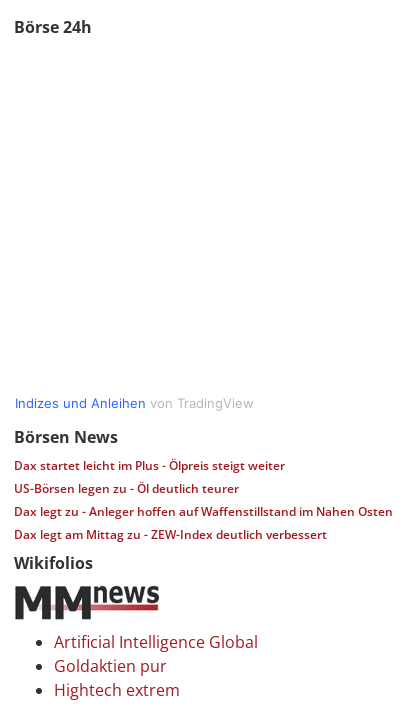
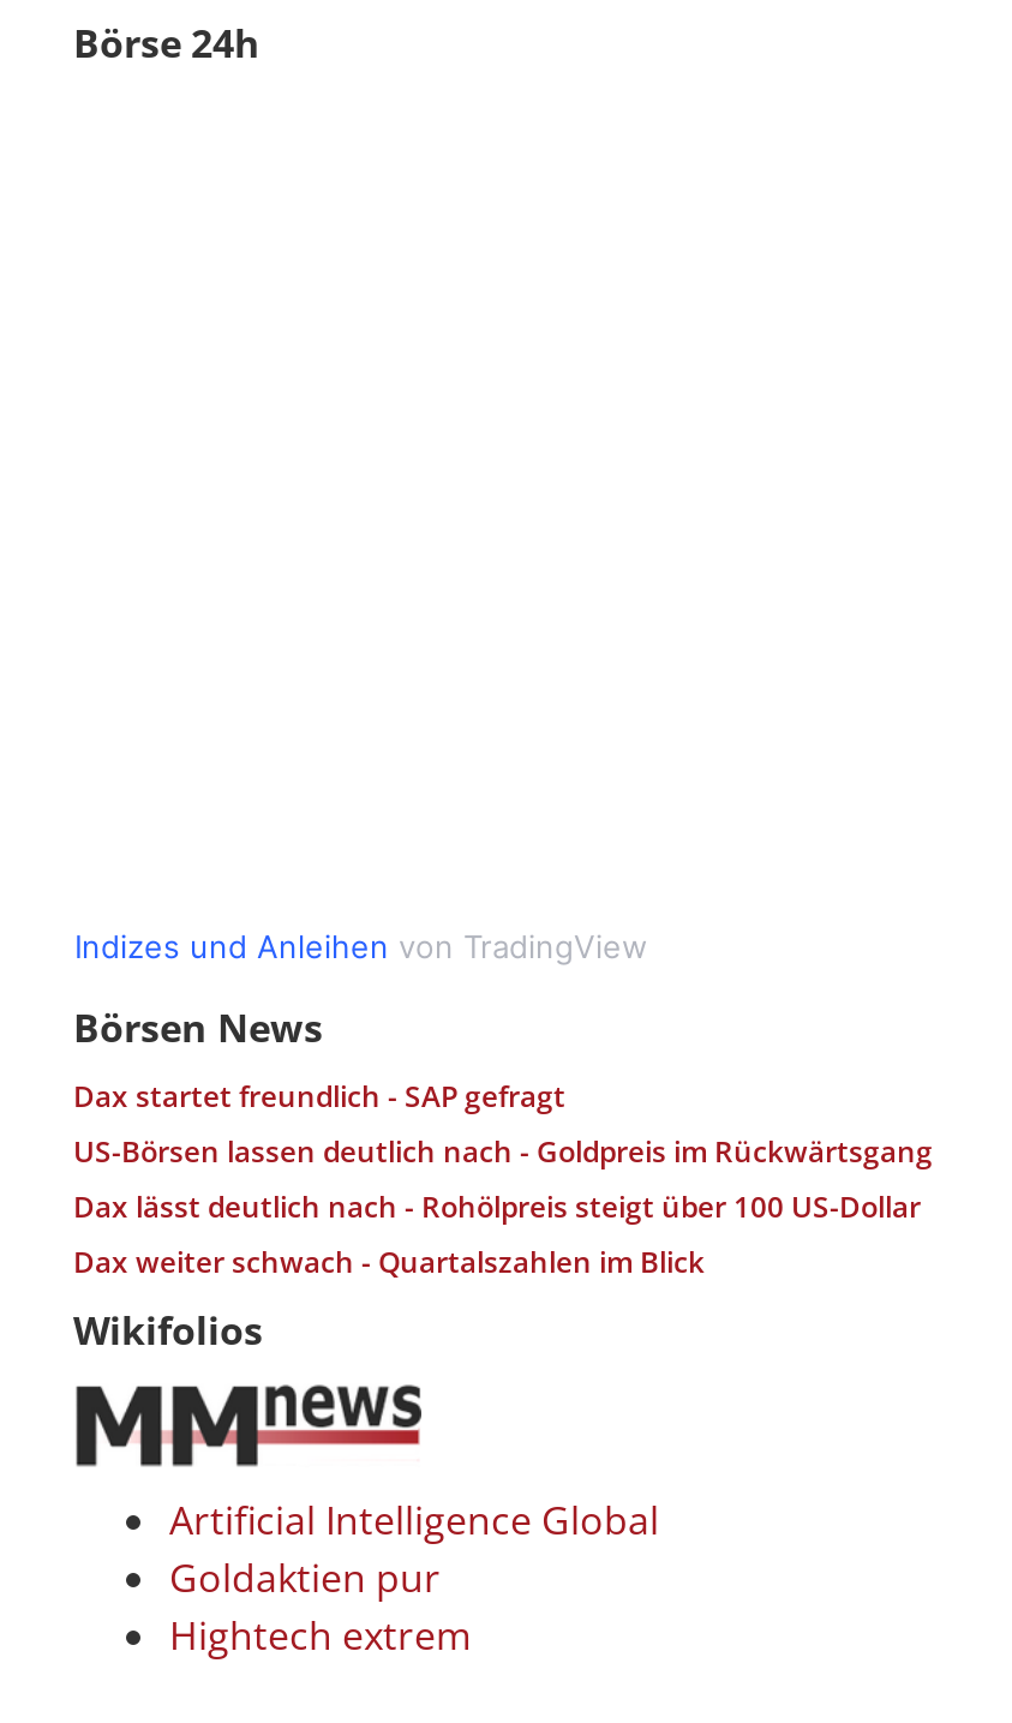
- Dax startet leicht im Plus - Ölpreis steigt weiter
- US-Börsen legen zu - Öl deutlich teurer
- Dax legt zu - Anleger hoffen auf Waffenstillstand im Nahen Osten
- Dax legt am Mittag zu - ZEW-Index deutlich verbessert
+ Dax startet freundlich - SAP gefragt
+ US-Börsen lassen deutlich nach - Goldpreis im Rückwärtsgang
+ Dax lässt deutlich nach - Rohölpreis steigt über 100 US-Dollar
+ Dax weiter schwach - Quartalszahlen im Blick
